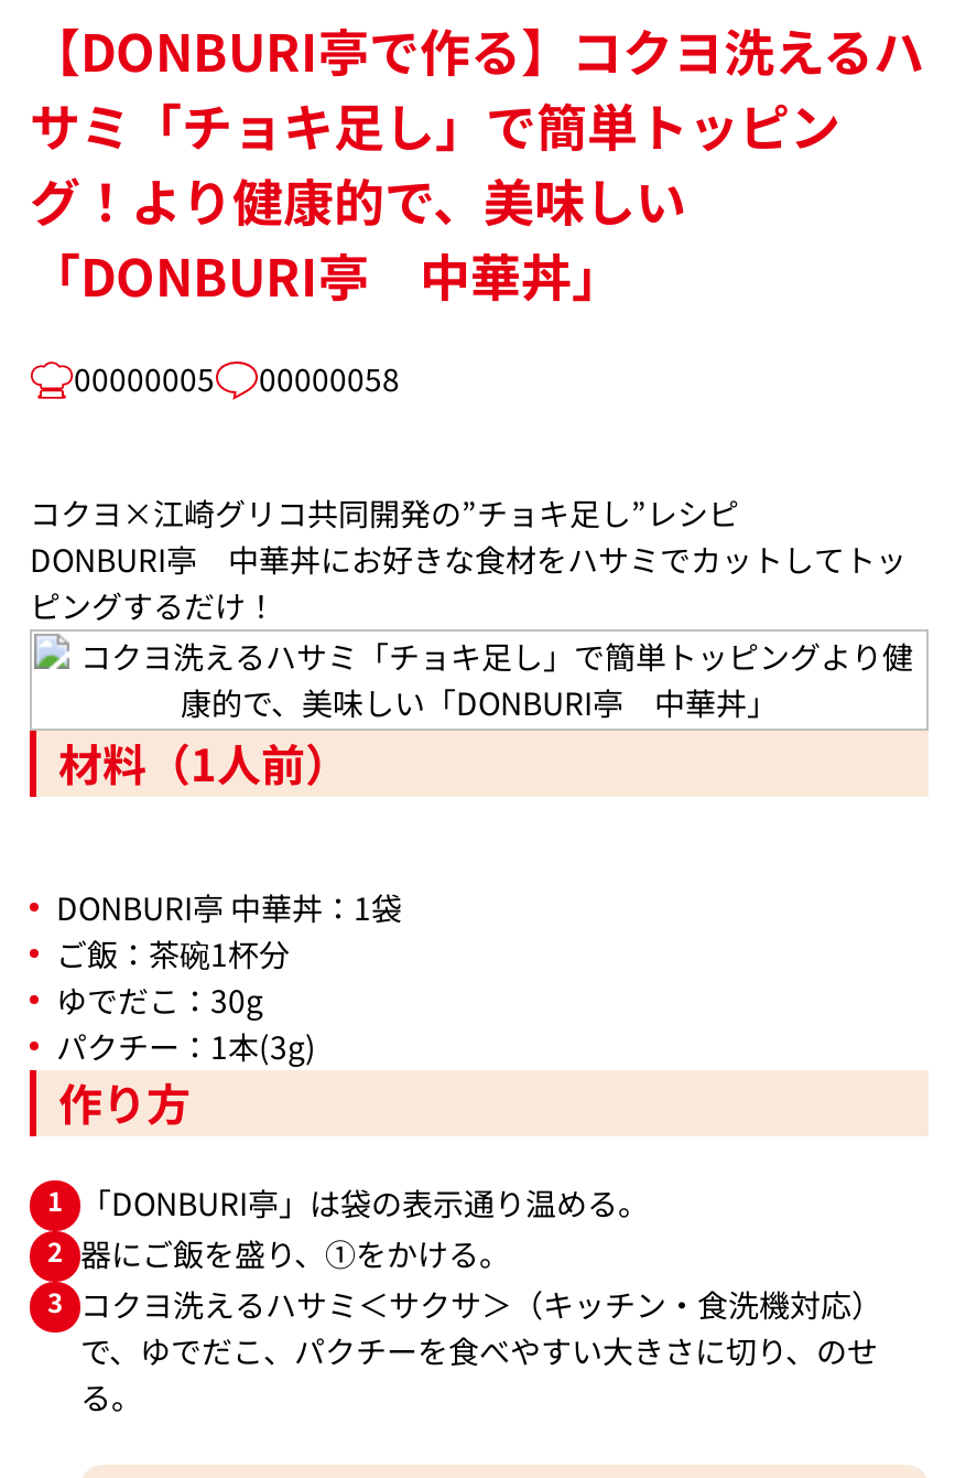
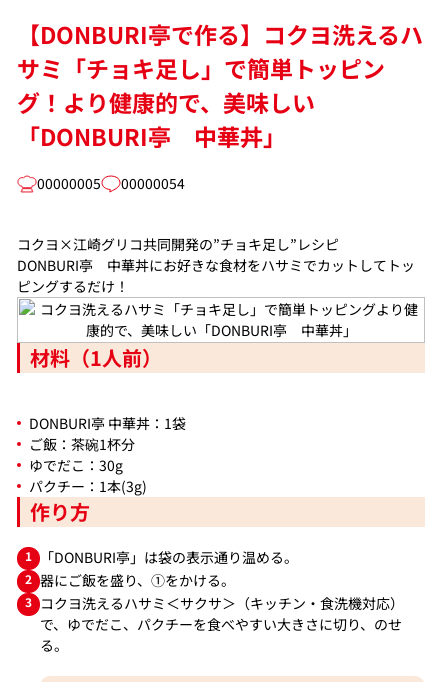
- 00000005 00000058
+ 00000005 00000054
